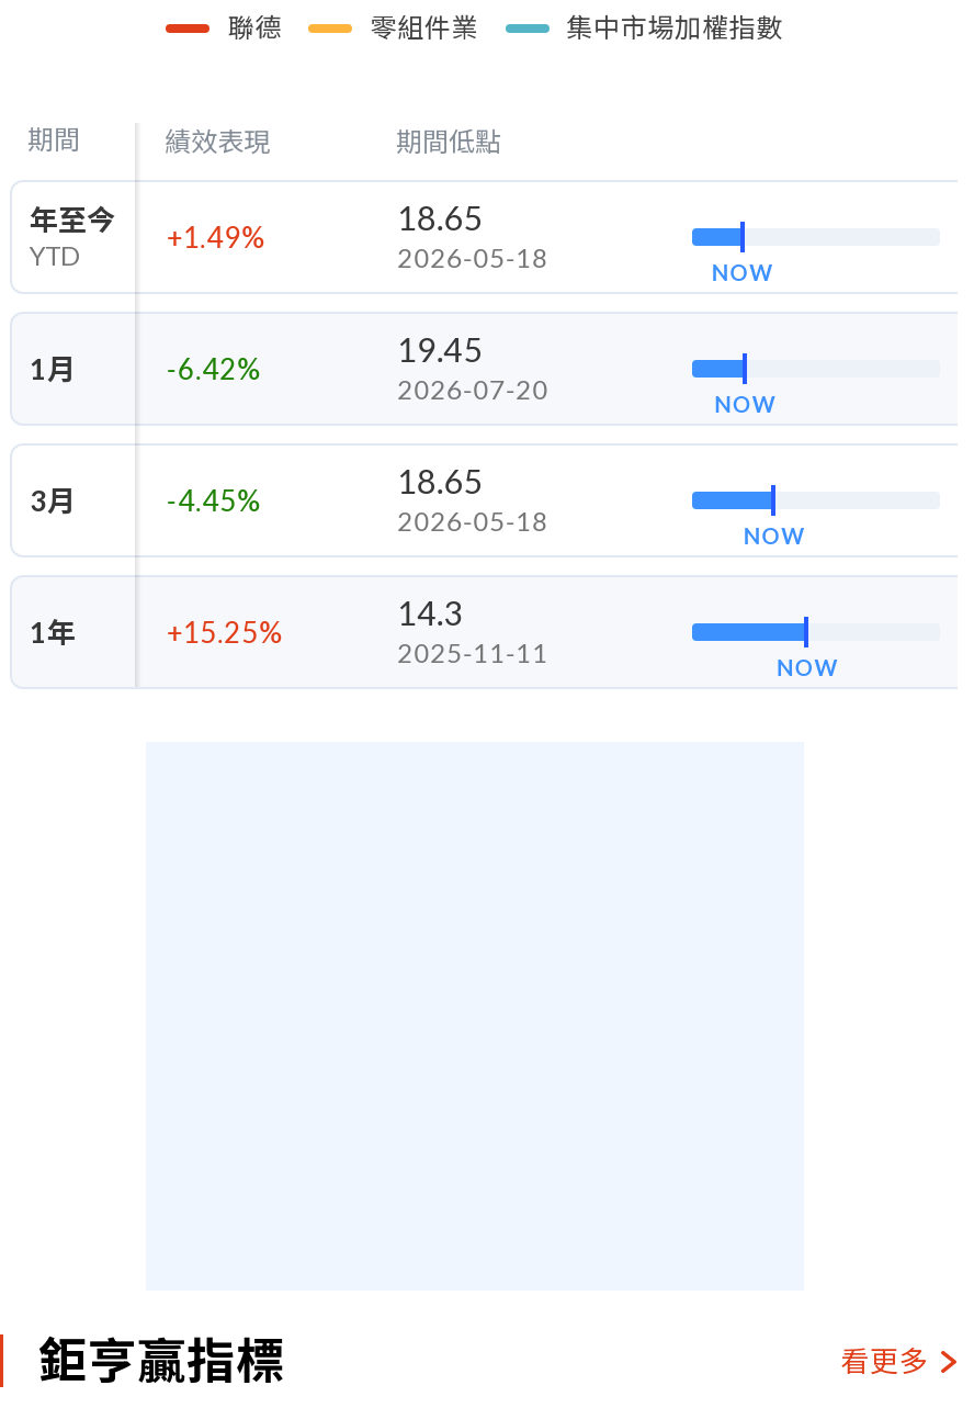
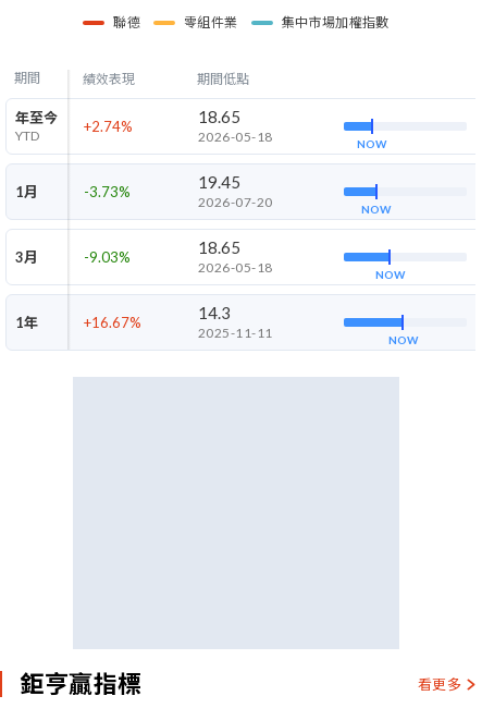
- 年至今 +1.49%
+ 年至今 +2.74%

- -6.42%
+ -3.73%

- -4.45%
+ -9.03%

- +15.25%
+ +16.67%
